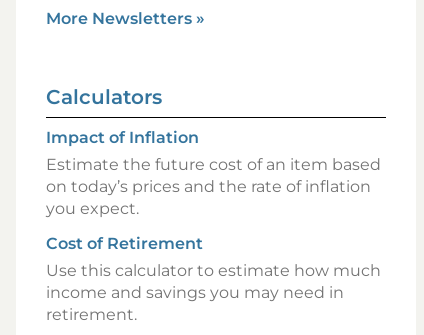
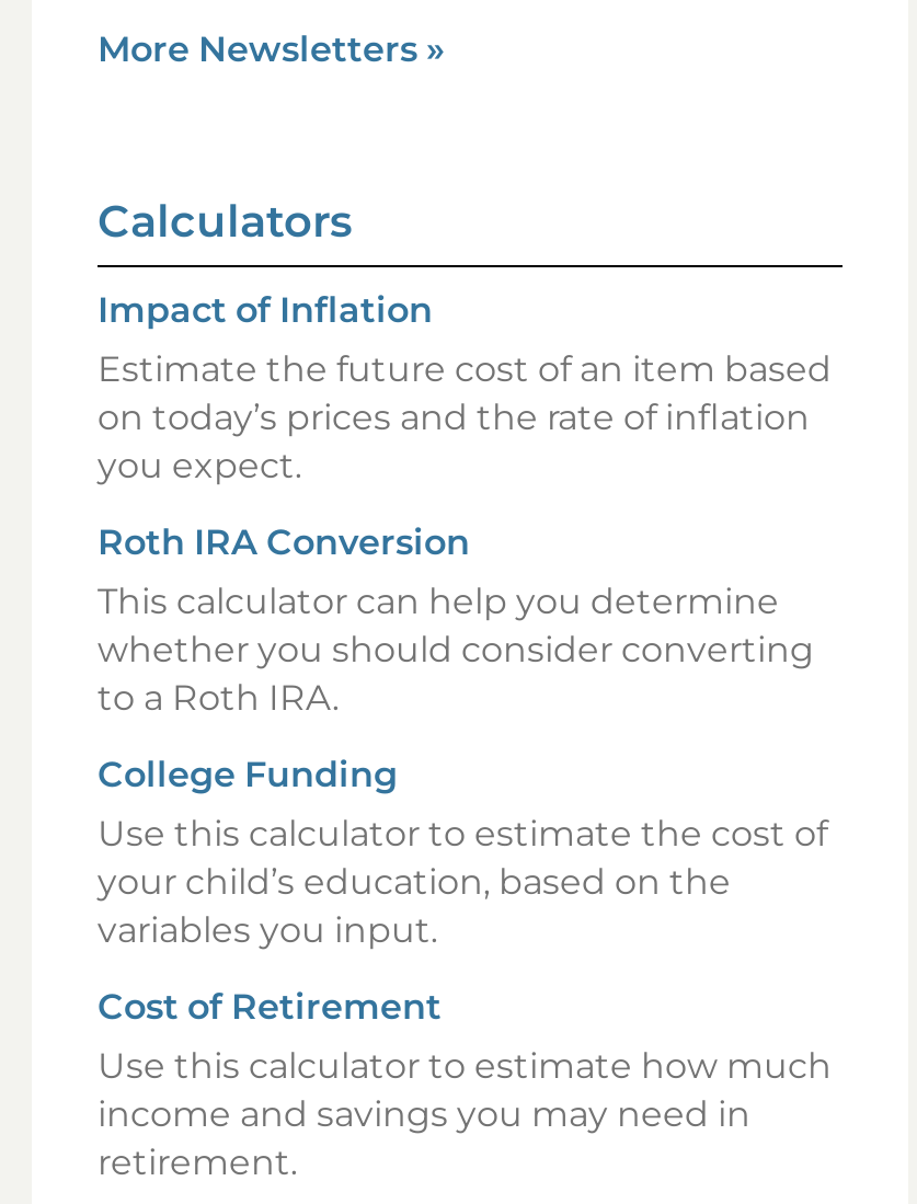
+ Roth IRA Conversion
+ This calculator can help you determine
+ whether you should consider converting
+ to a Roth IRA.
+ College Funding
+ Use this calculator to estimate the cost of
+ your child’s education, based on the
+ variables you input.
